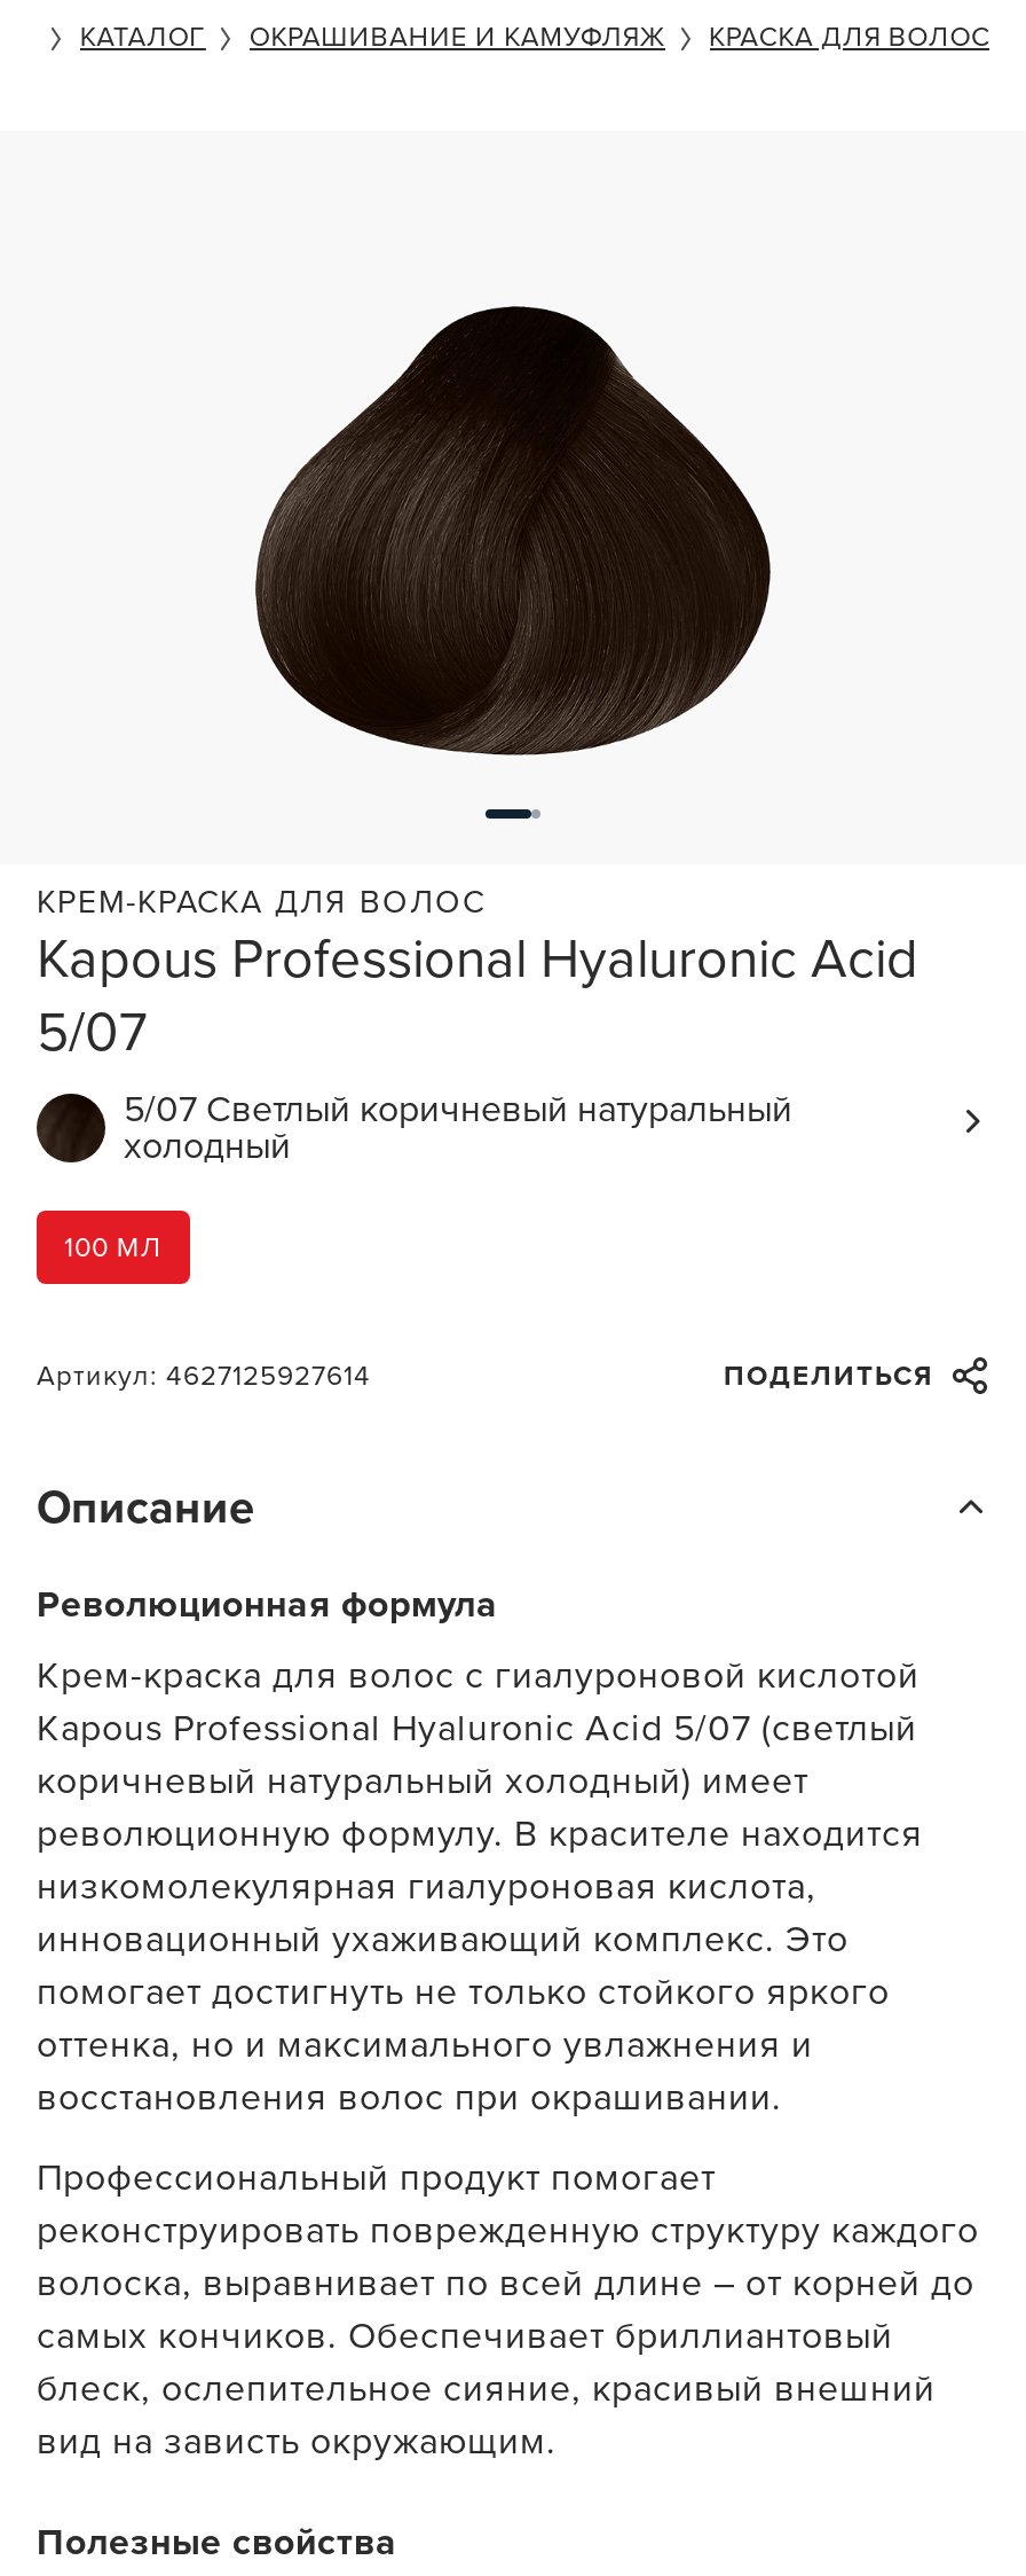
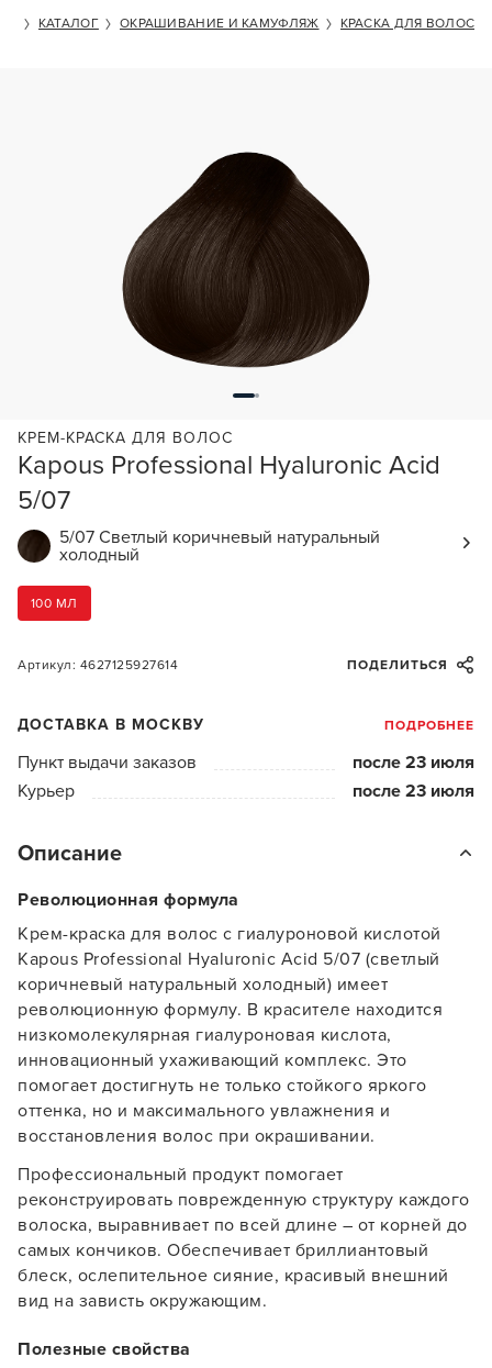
+ ДОСТАВКА В МОСКВУ
+ ПОДРОБНЕЕ
+ Пункт выдачи заказов
+ после 23 июля
+ Курьер
+ после 23 июля
